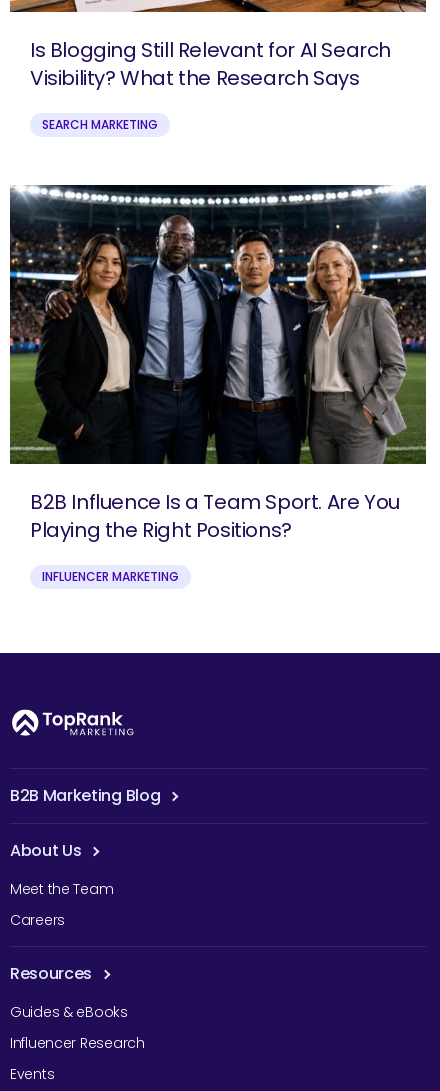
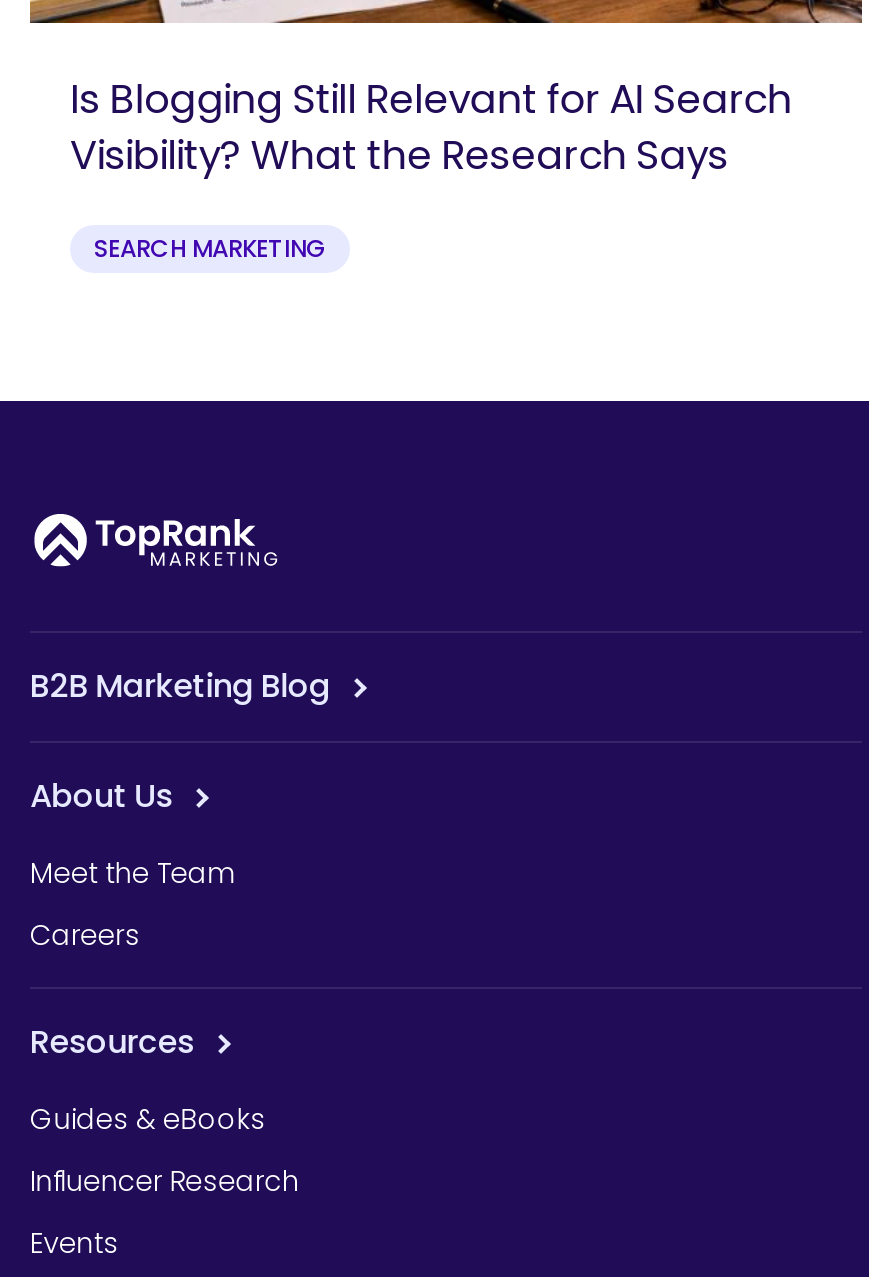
- [image]
- B2B Influence Is a Team Sport. Are You
- Playing the Right Positions?
- INFLUENCER MARKETING
